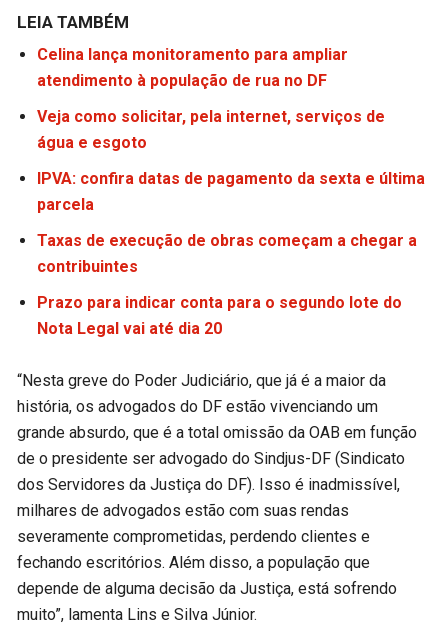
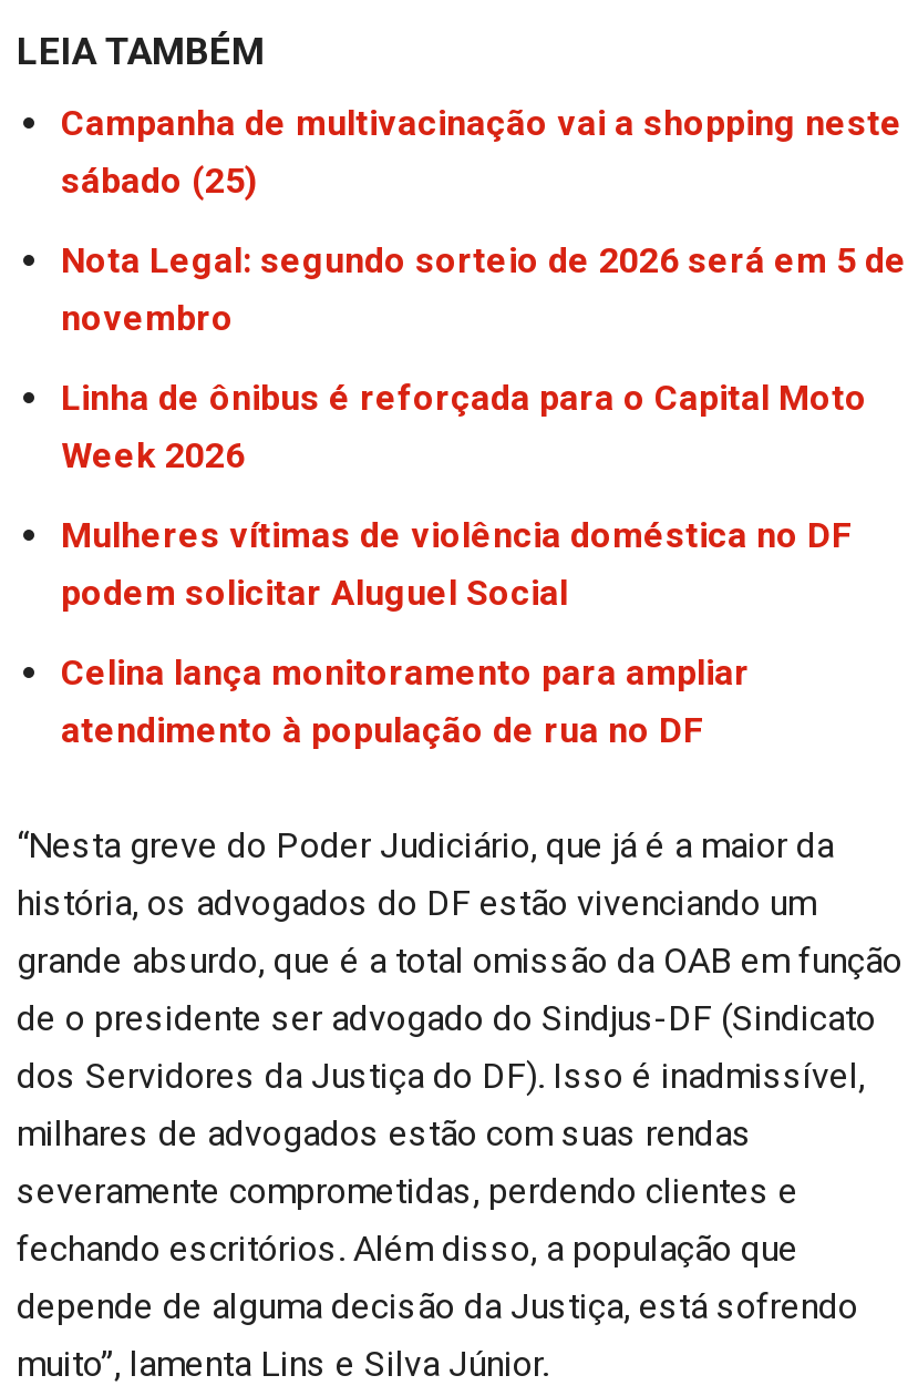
+ Campanha de multivacinação vai a shopping neste
+ sábado (25)
+ Nota Legal: segundo sorteio de 2026 será em 5 de
+ novembro
+ Linha de ônibus é reforçada para o Capital Moto
+ Week 2026
+ Mulheres vítimas de violência doméstica no DF
+ podem solicitar Aluguel Social

moved down: Celina lança monitoramento para ampliar | atendimento à população de rua no DF

- Veja como solicitar, pela internet, serviços de
- água e esgoto
- IPVA: confira datas de pagamento da sexta e última
- parcela
- Taxas de execução de obras começam a chegar a
- contribuintes
- Prazo para indicar conta para o segundo lote do
- Nota Legal vai até dia 20
